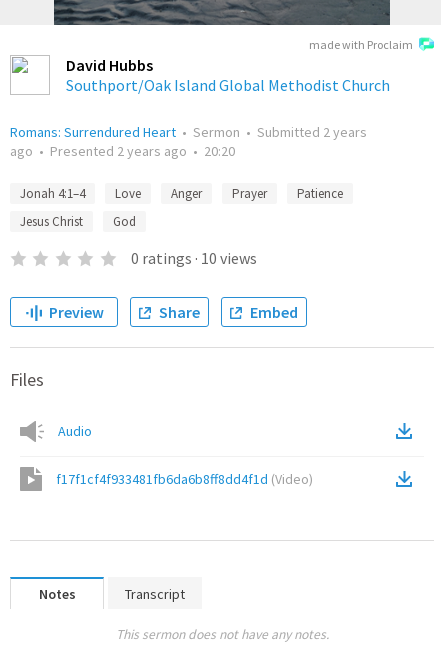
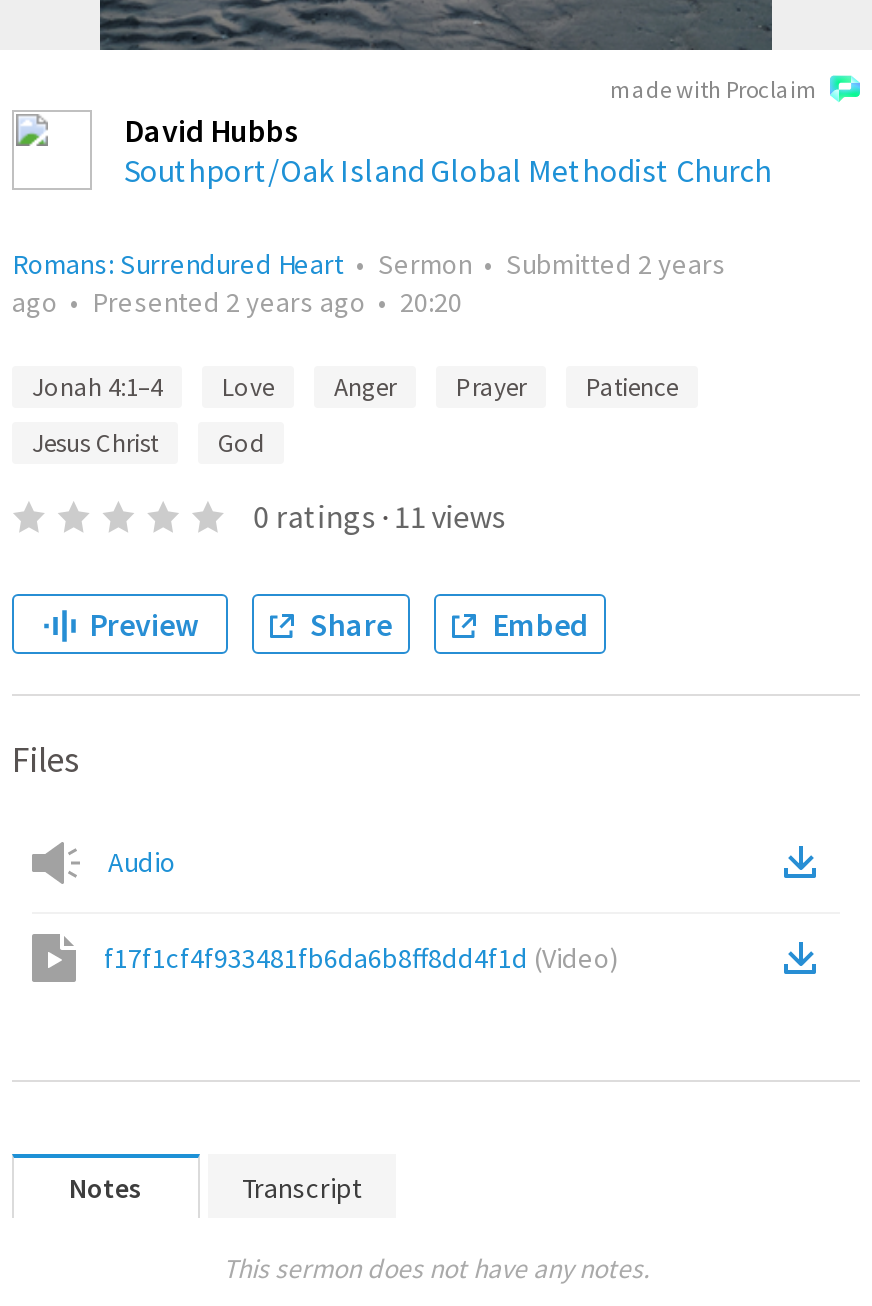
- 0 ratings · 10 views
+ 0 ratings · 11 views
